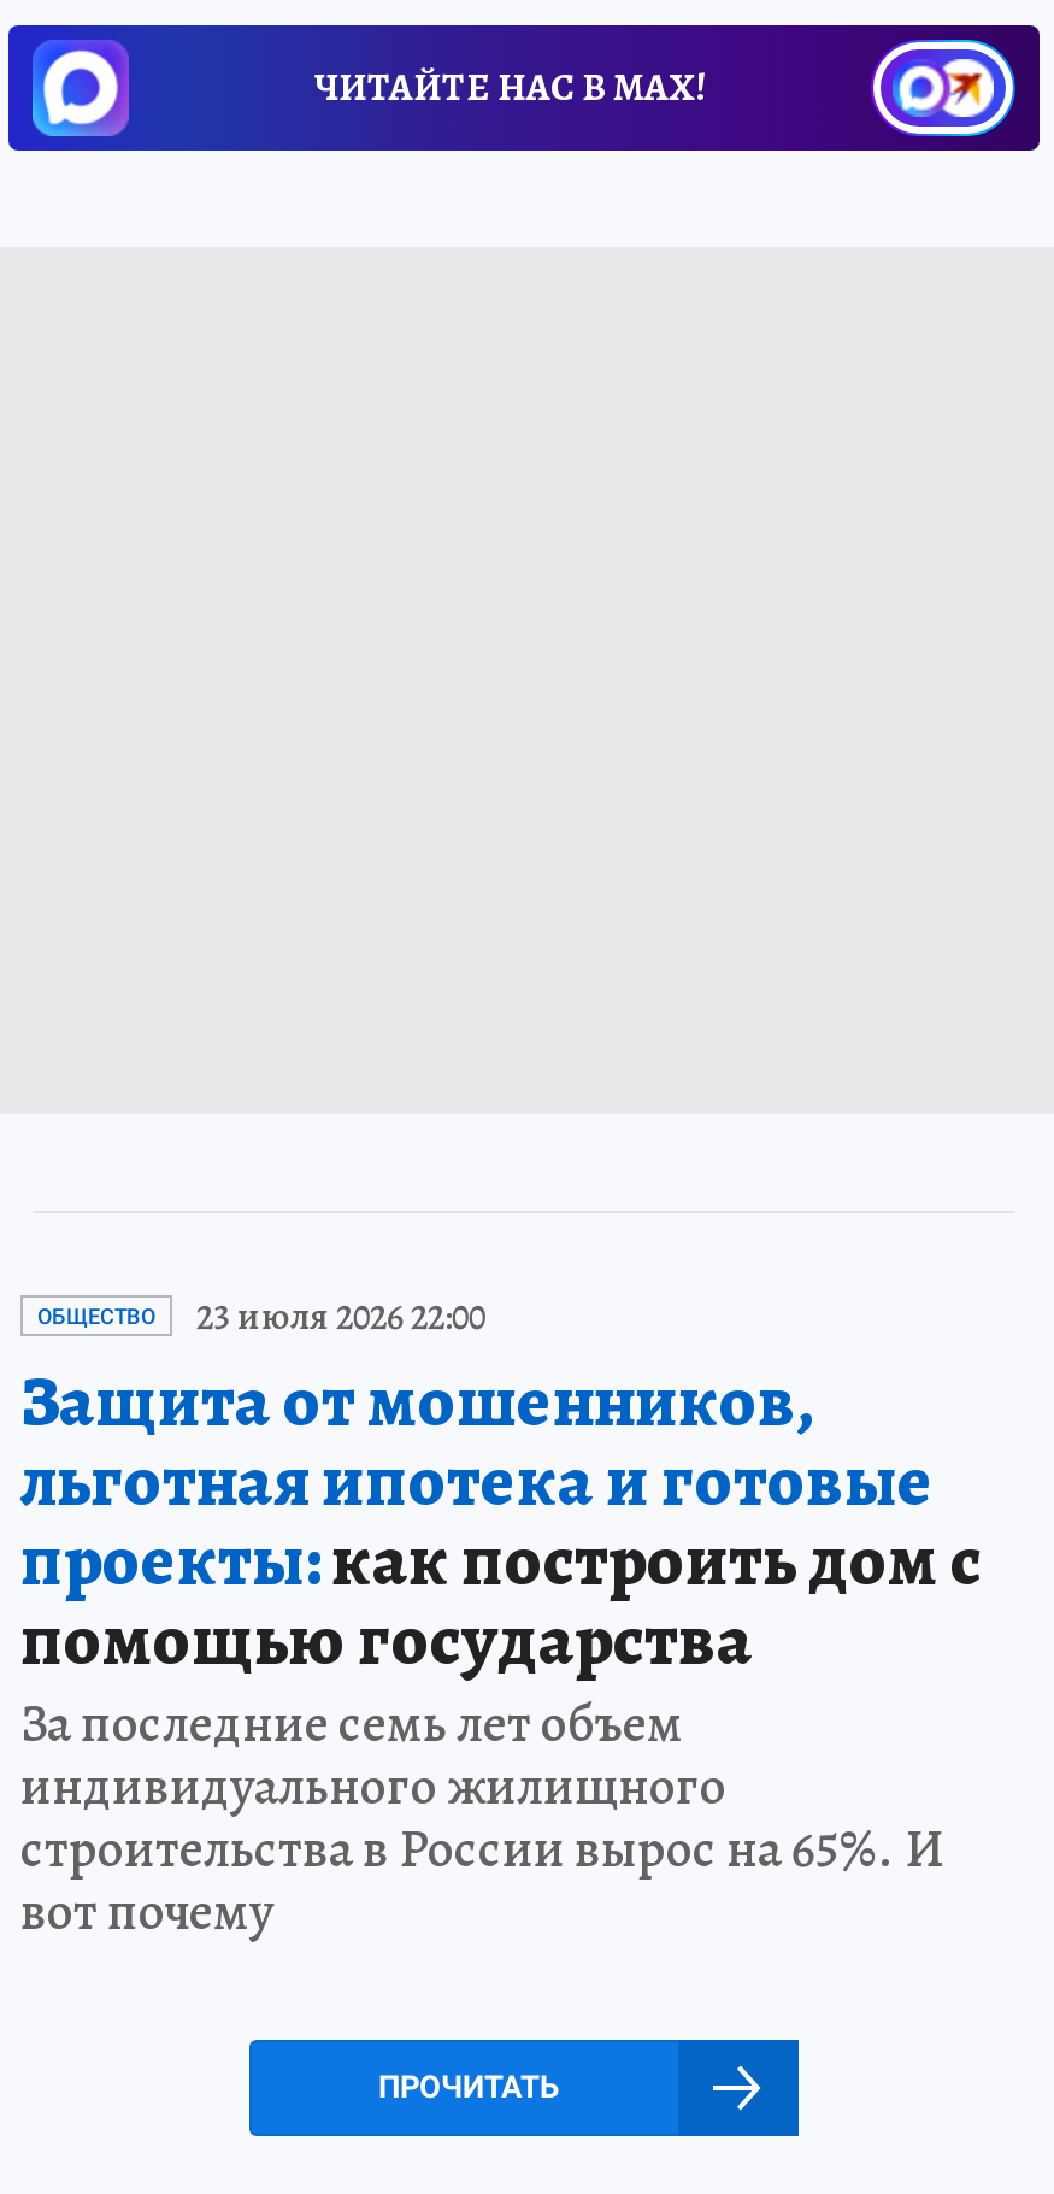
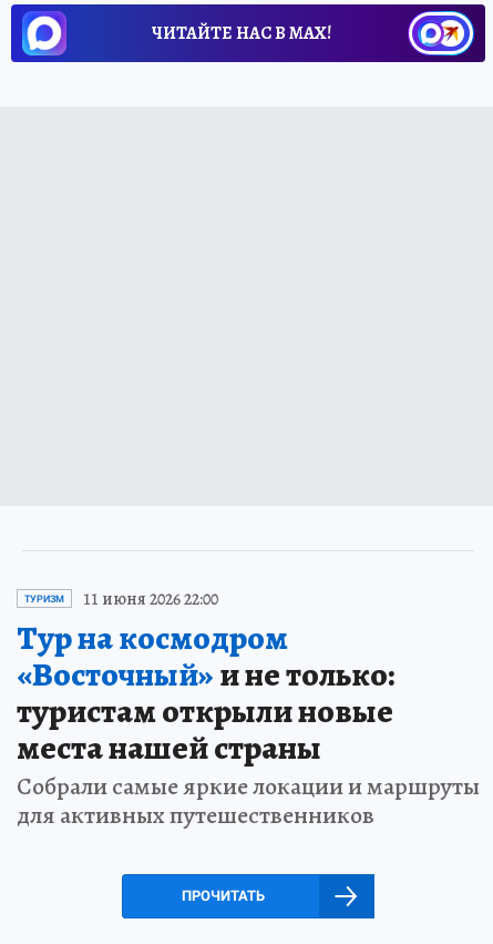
- ОБЩЕСТВО
- 23 июля 2026 22:00
- Защита от мошенников,
- льготная ипотека и готовые
- проекты:как построить дом с
- помощью государства
- За последние семь лет объем
- индивидуального жилищного
- строительства в России вырос на 65%. И
- вот почему
+ ТУРИЗМ
+ 11 июня 2026 22:00
+ Тур на космодром
+ «Восточный»и не только:
+ туристам открыли новые
+ места нашей страны
+ Собрали самые яркие локации и маршруты
+ для активных путешественников
